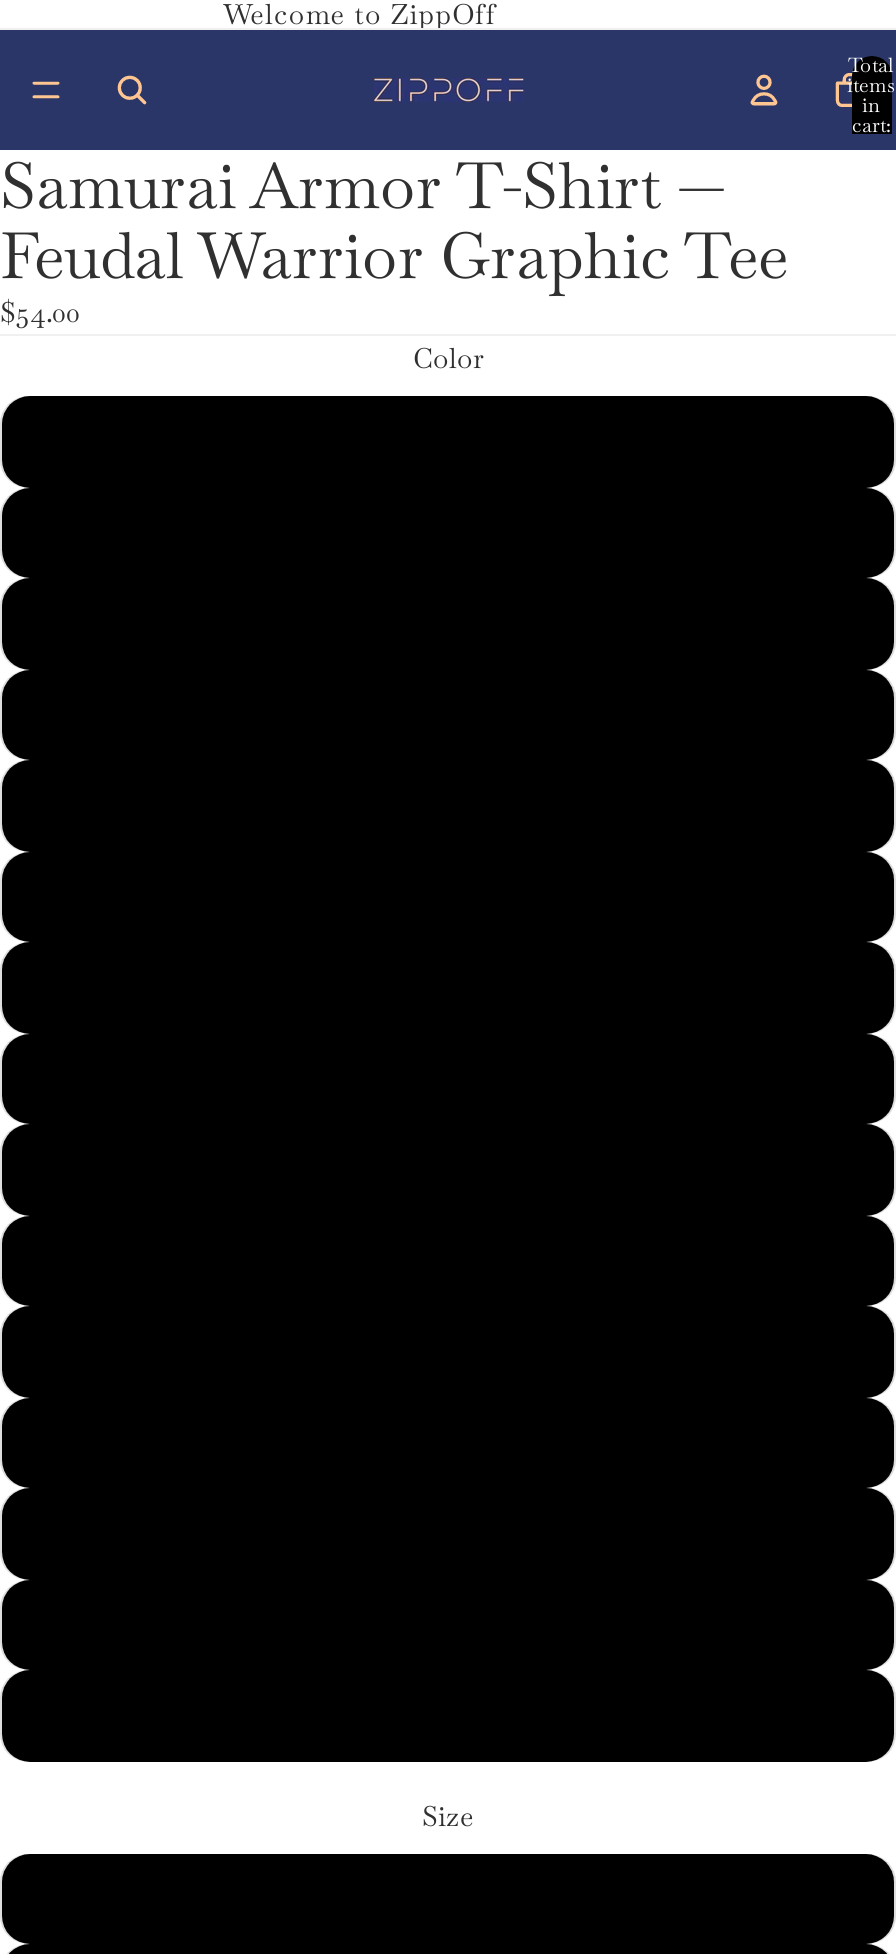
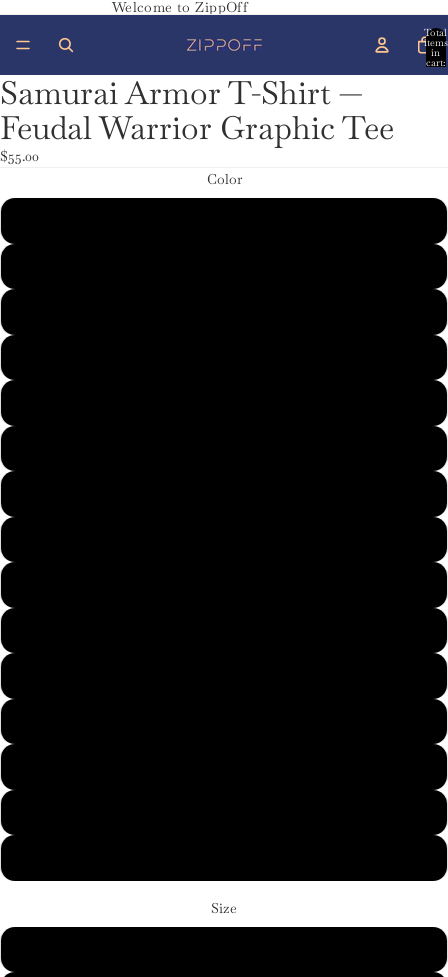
- $54.00
+ $55.00
